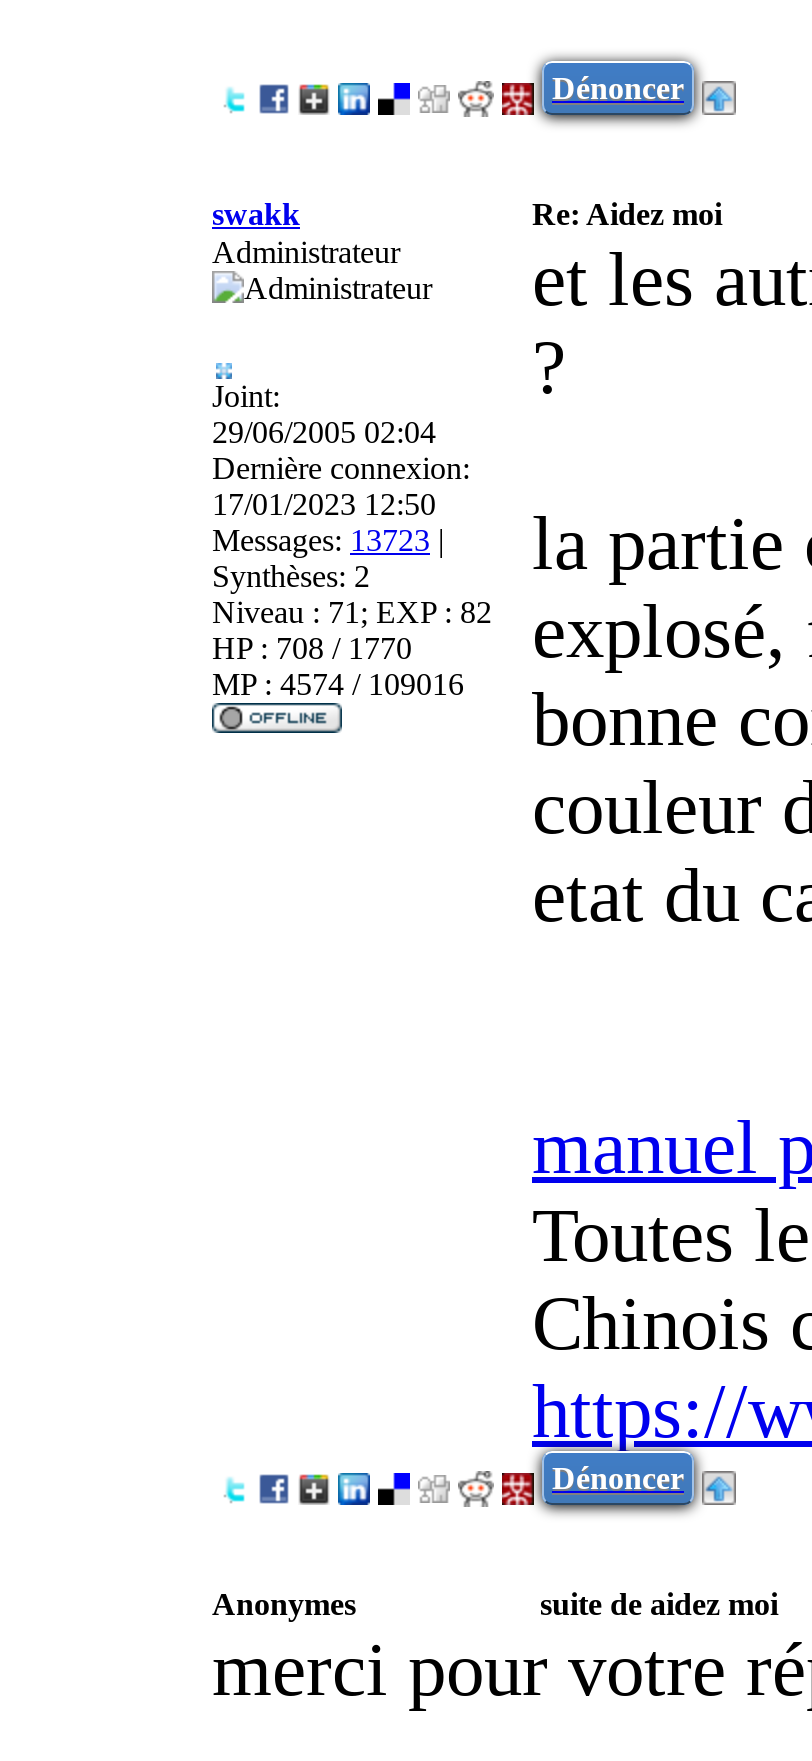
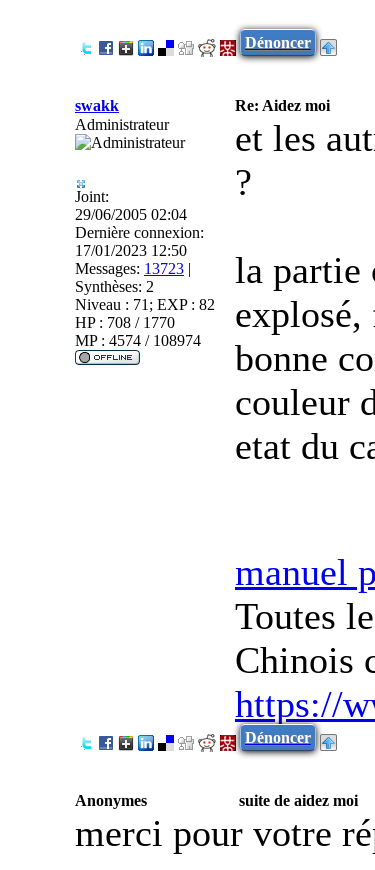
- MP : 4574 / 109016
+ MP : 4574 / 108974
